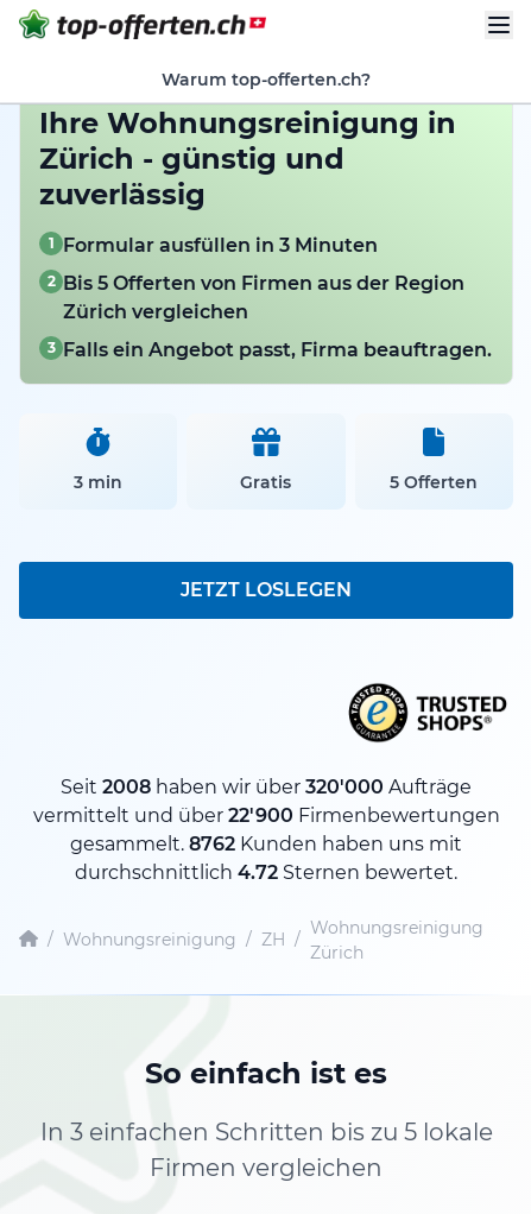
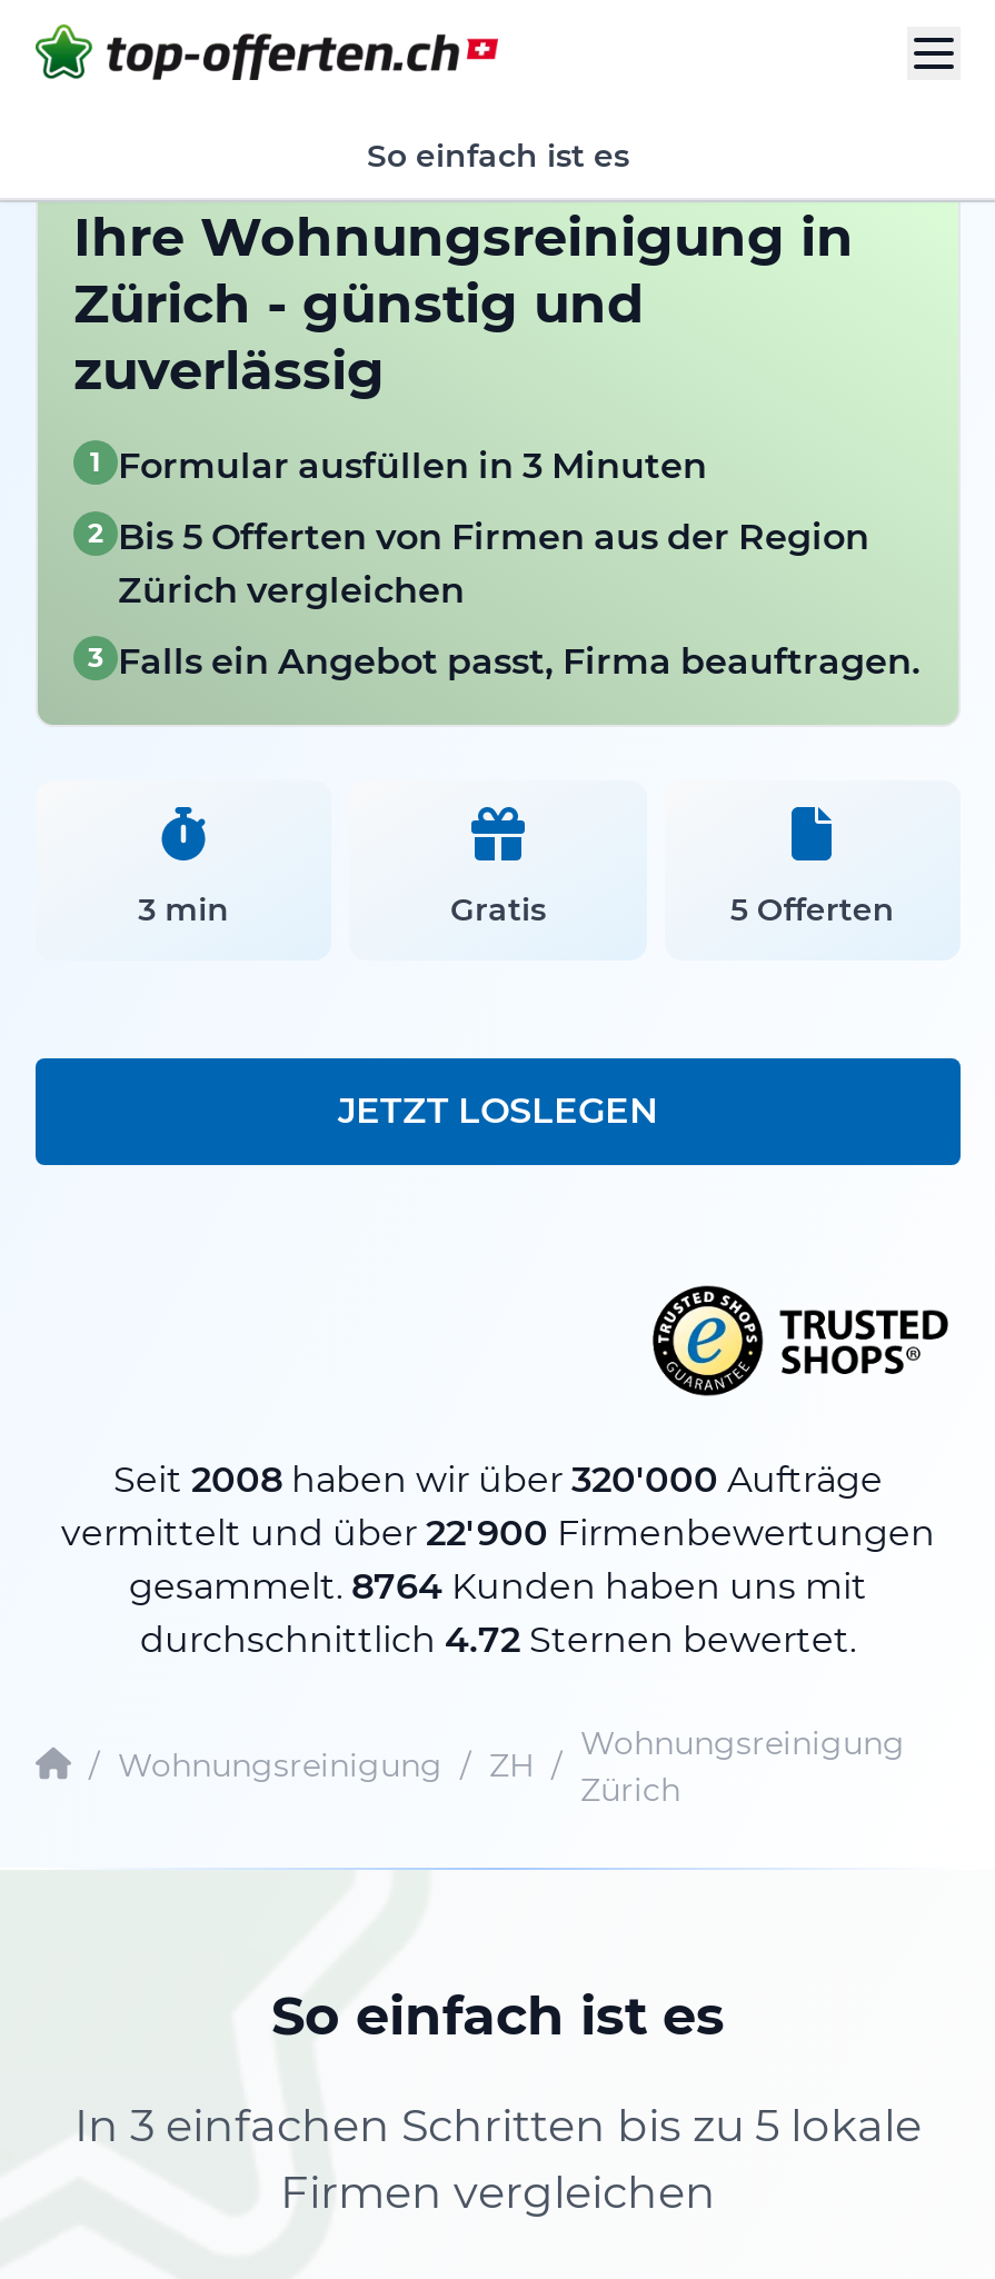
- Warum top-offerten.ch?
+ So einfach ist es

- gesammelt. 8762 Kunden haben uns mit
+ gesammelt. 8764 Kunden haben uns mit
